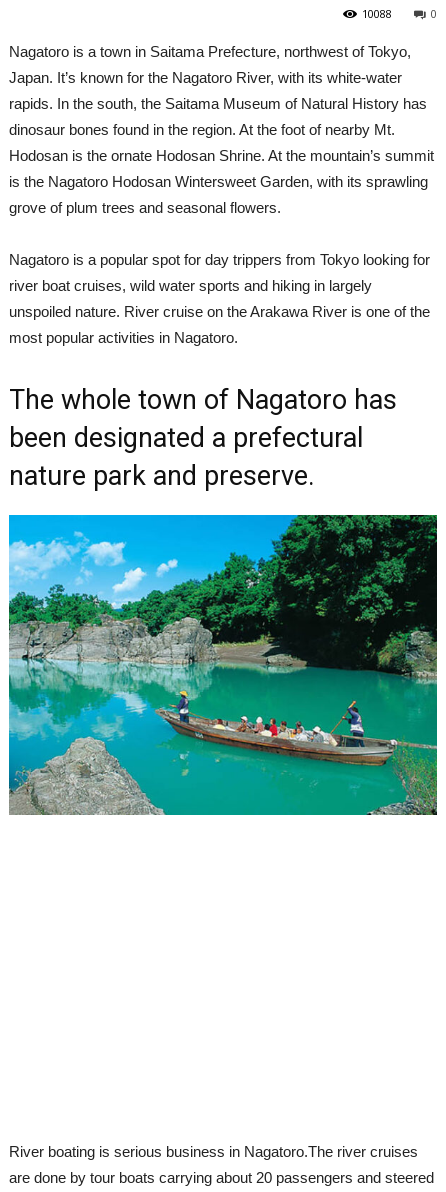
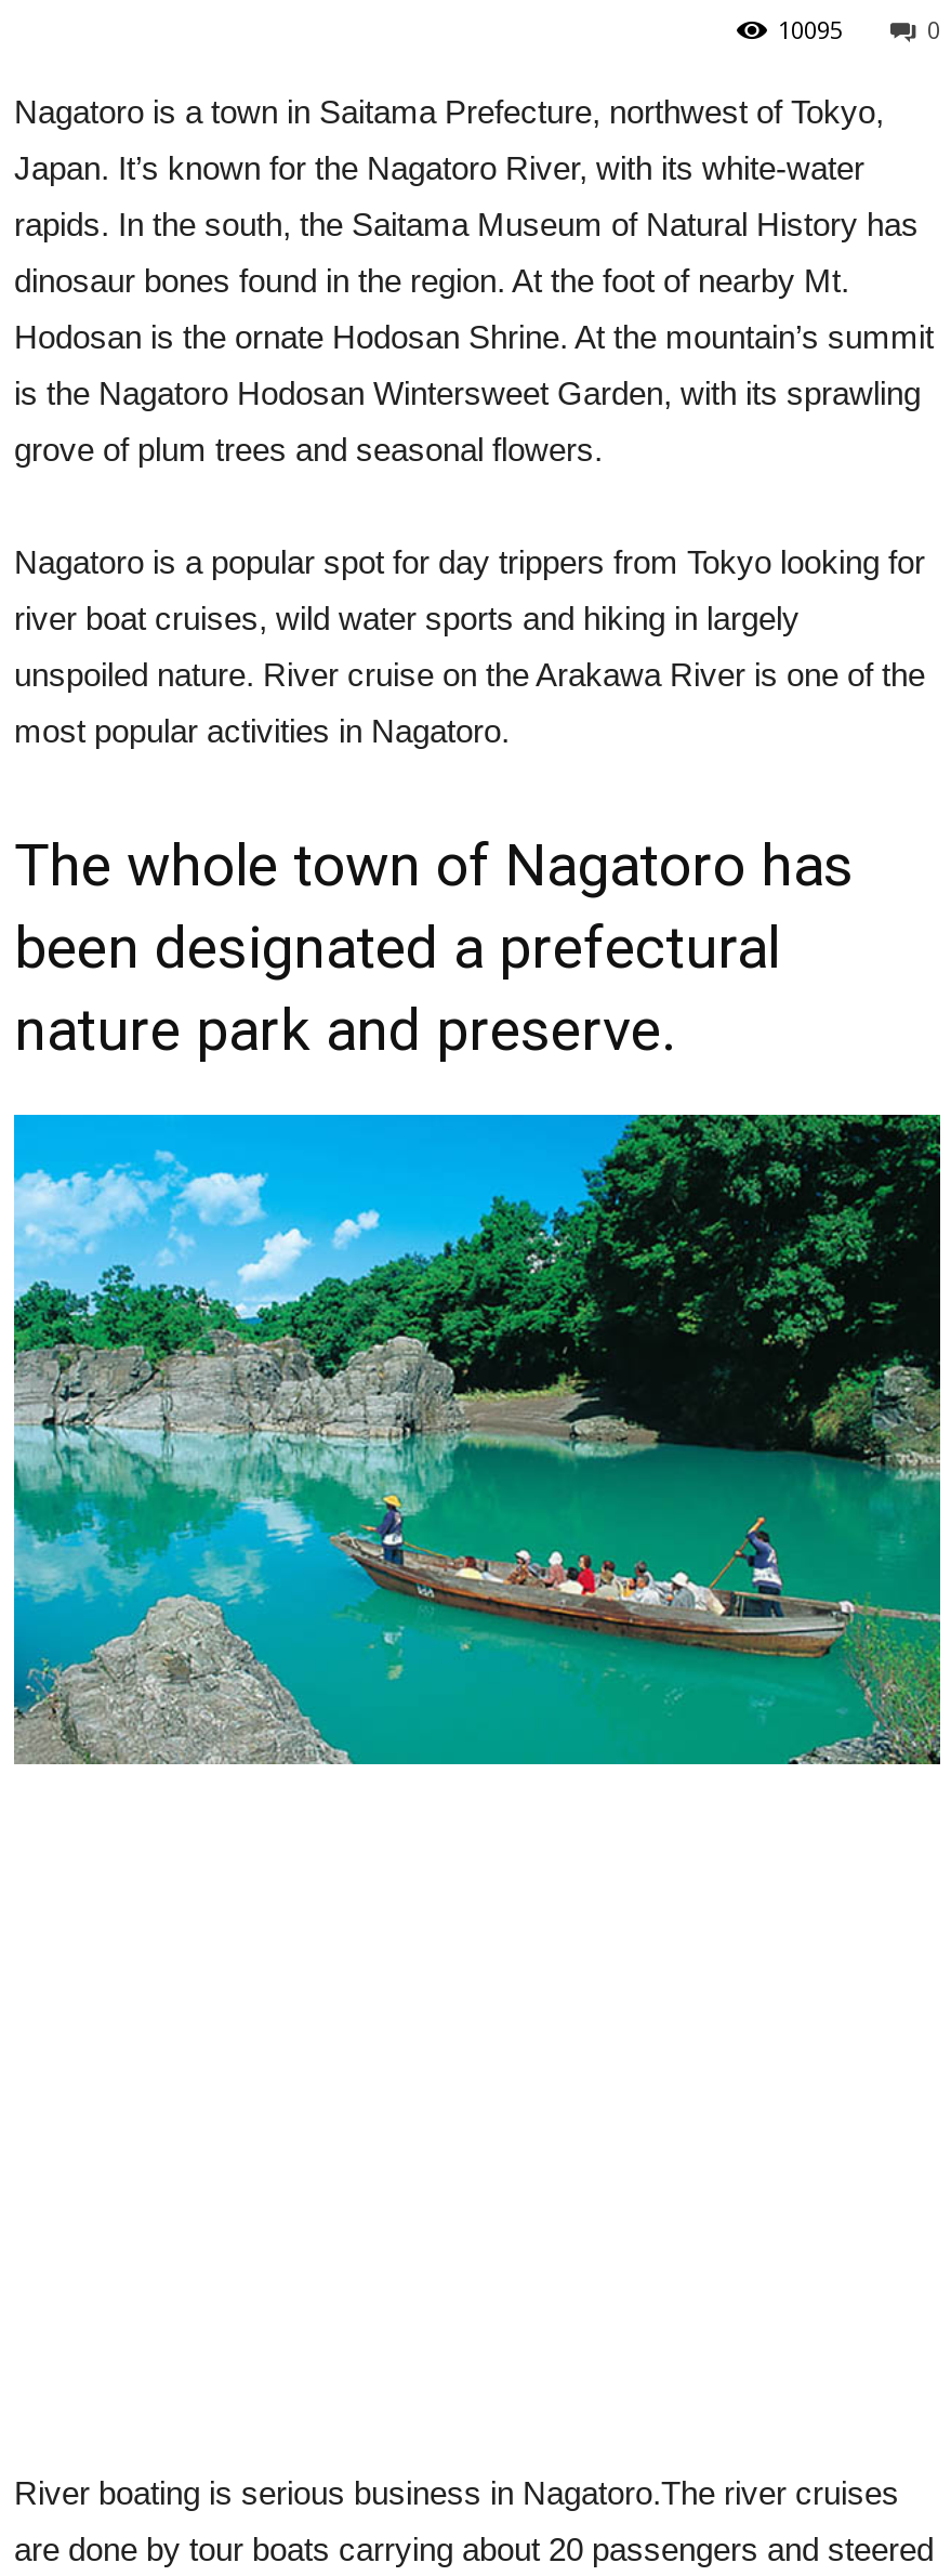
- 10088
+ 10095
